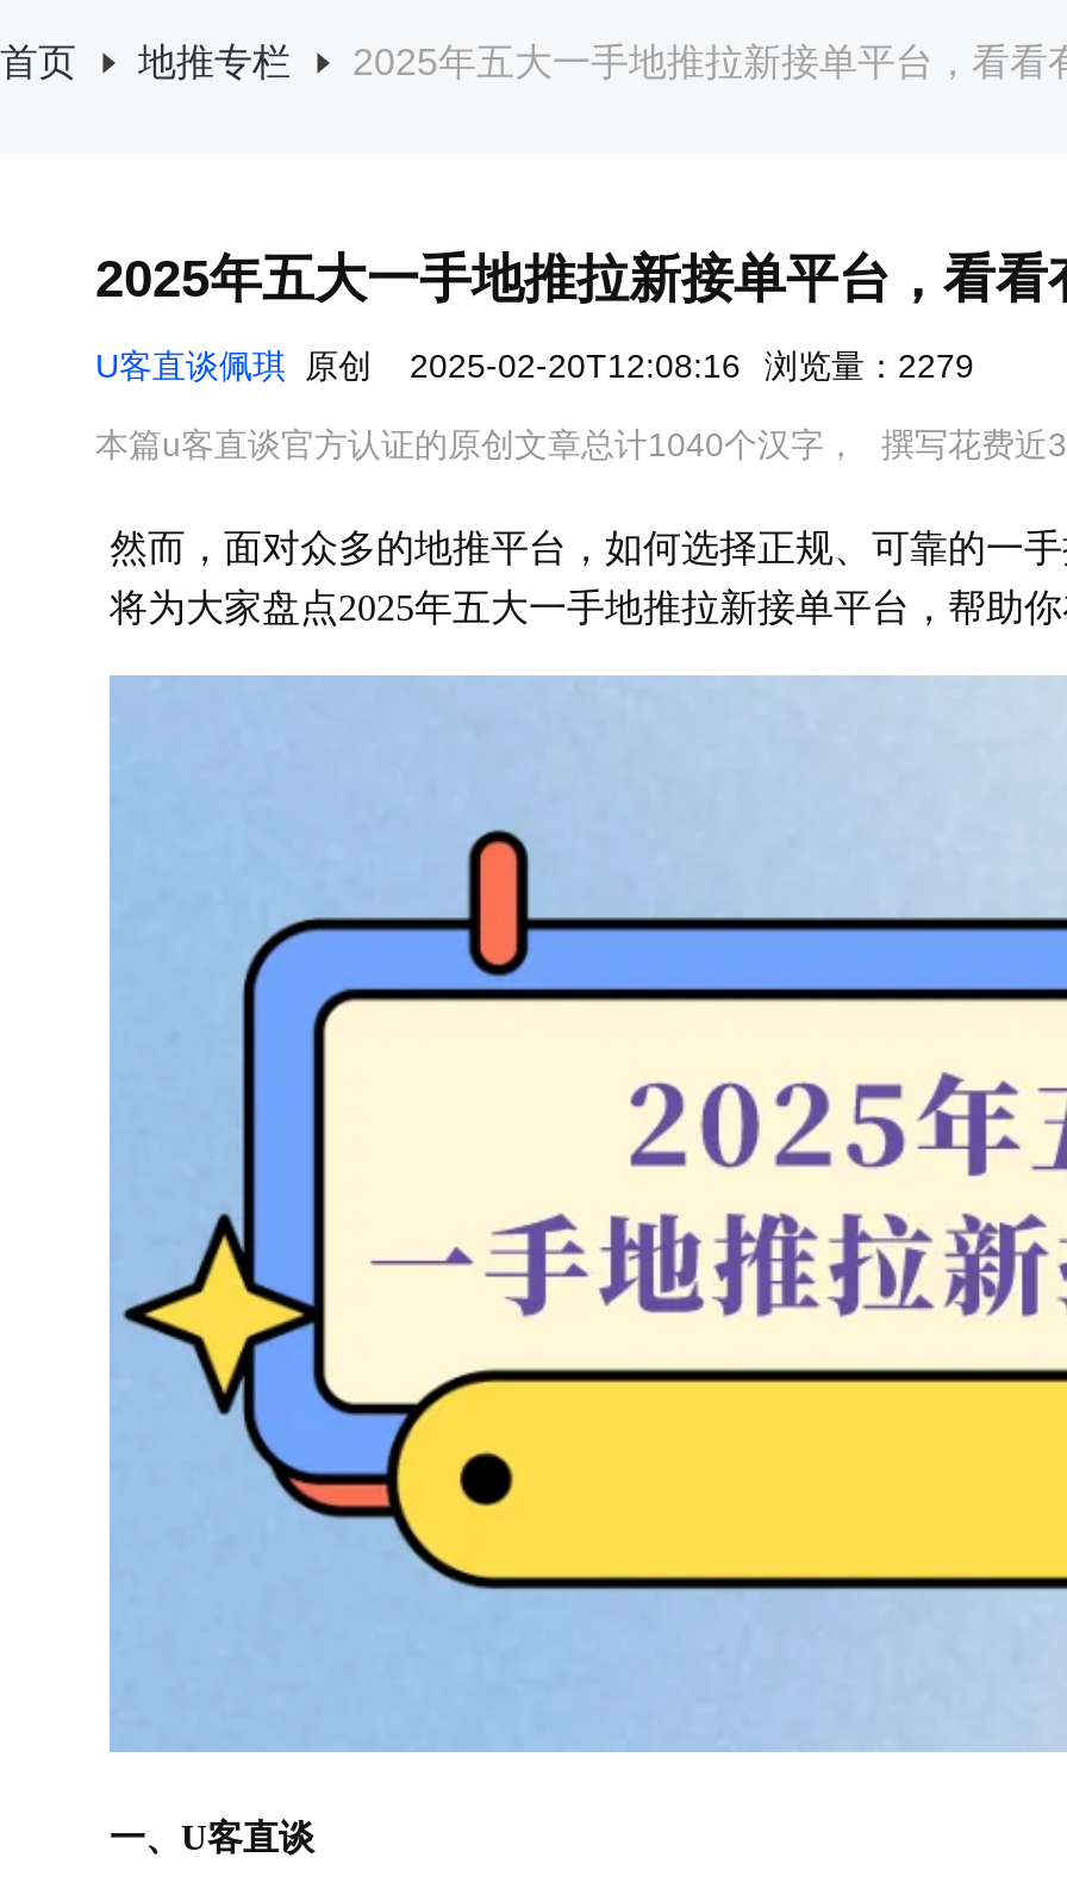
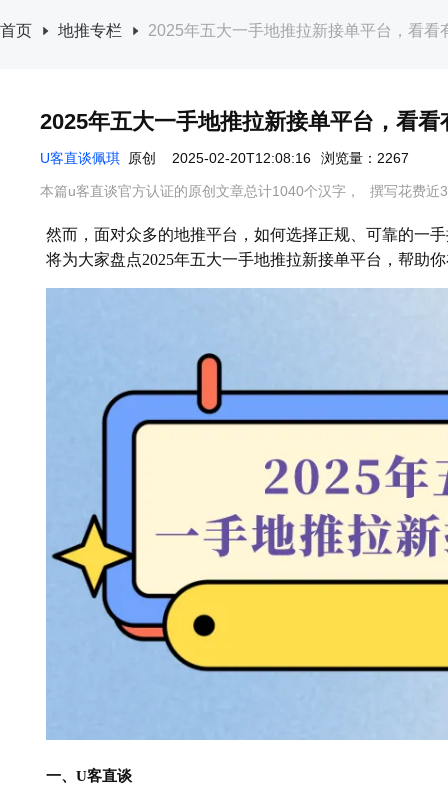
- U客直谈佩琪 原创 2025-02-20T12:08:16 浏览量：2279
+ U客直谈佩琪 原创 2025-02-20T12:08:16 浏览量：2267
